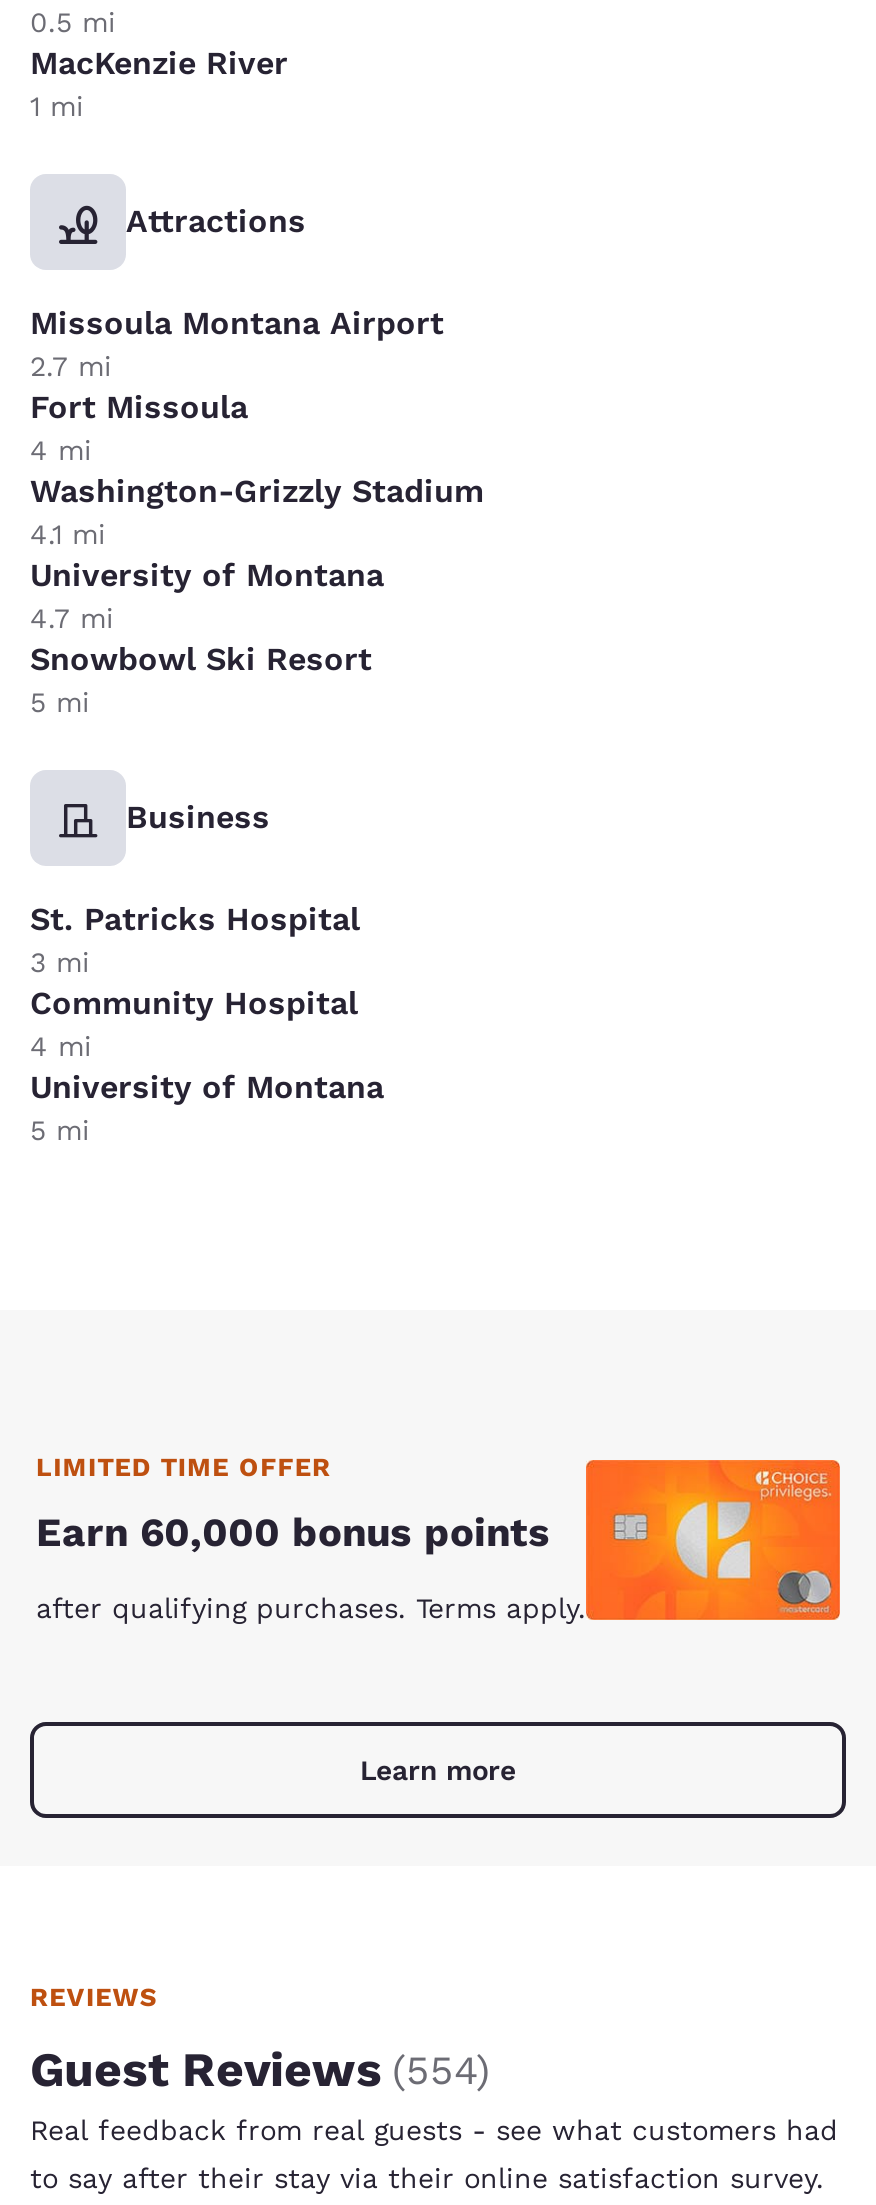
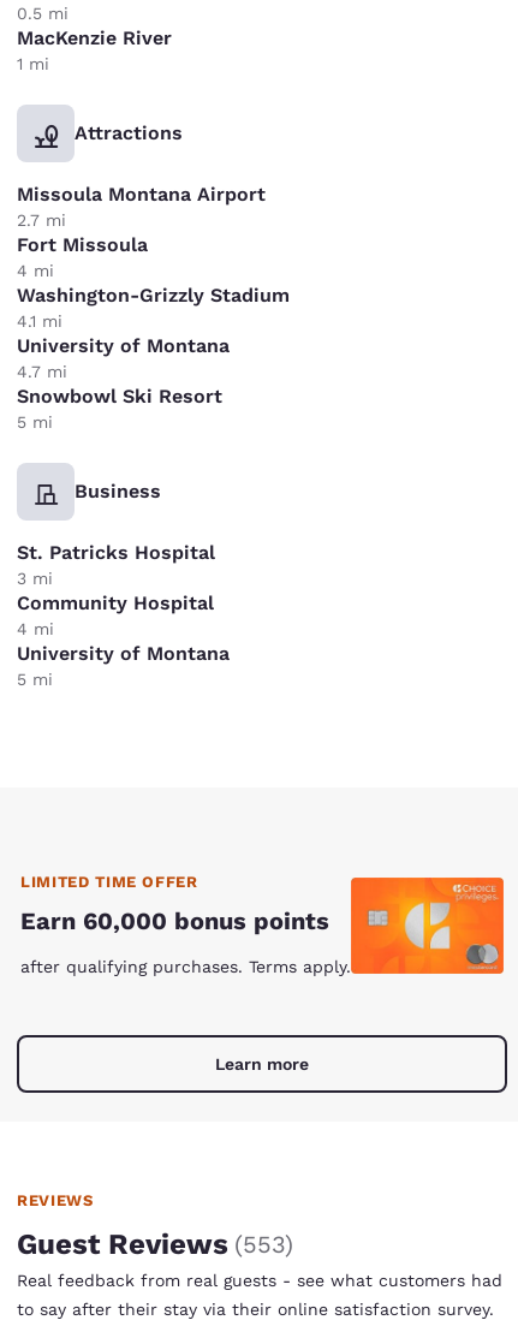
- Guest Reviews (554)
+ Guest Reviews (553)
